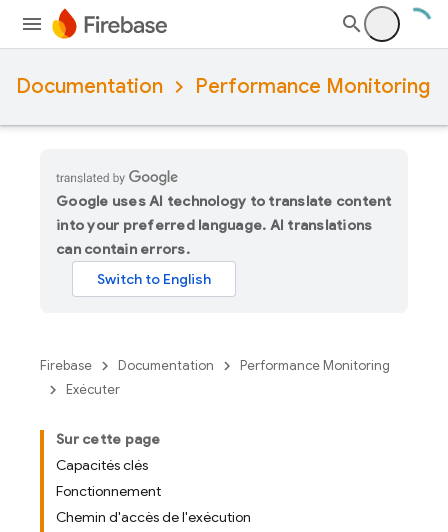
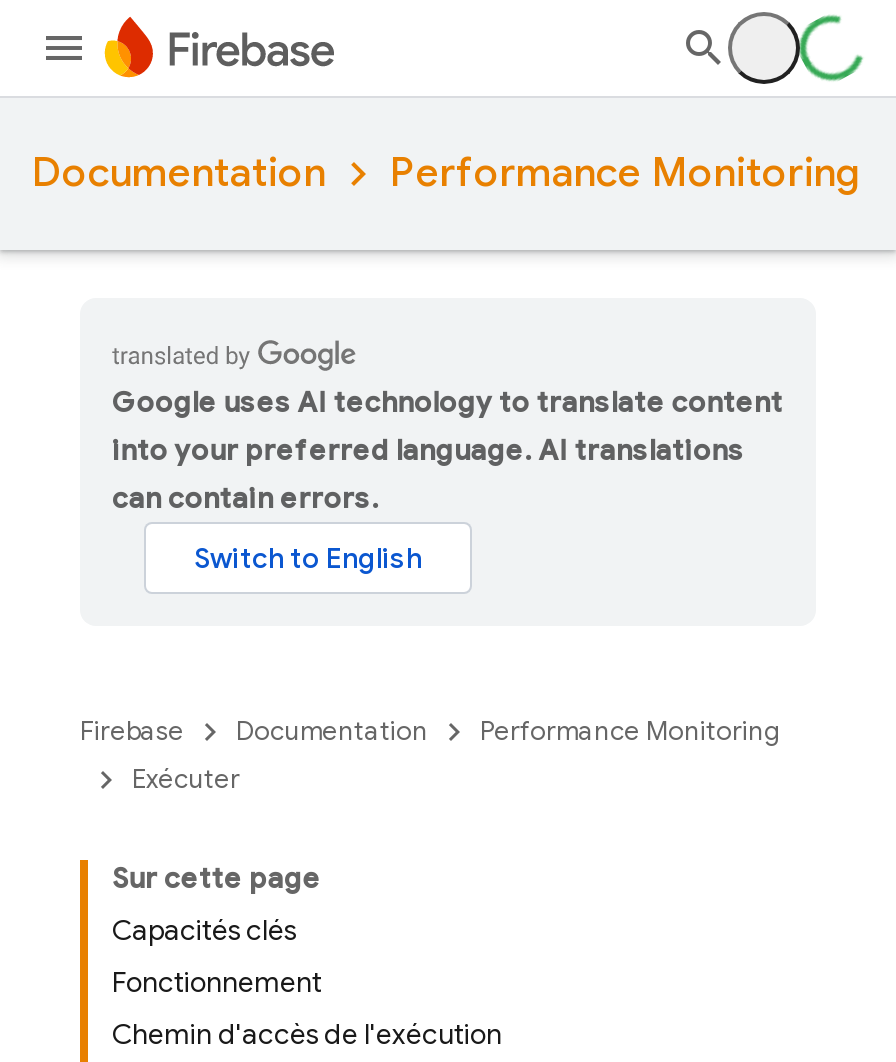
- [image]
+ [image]
